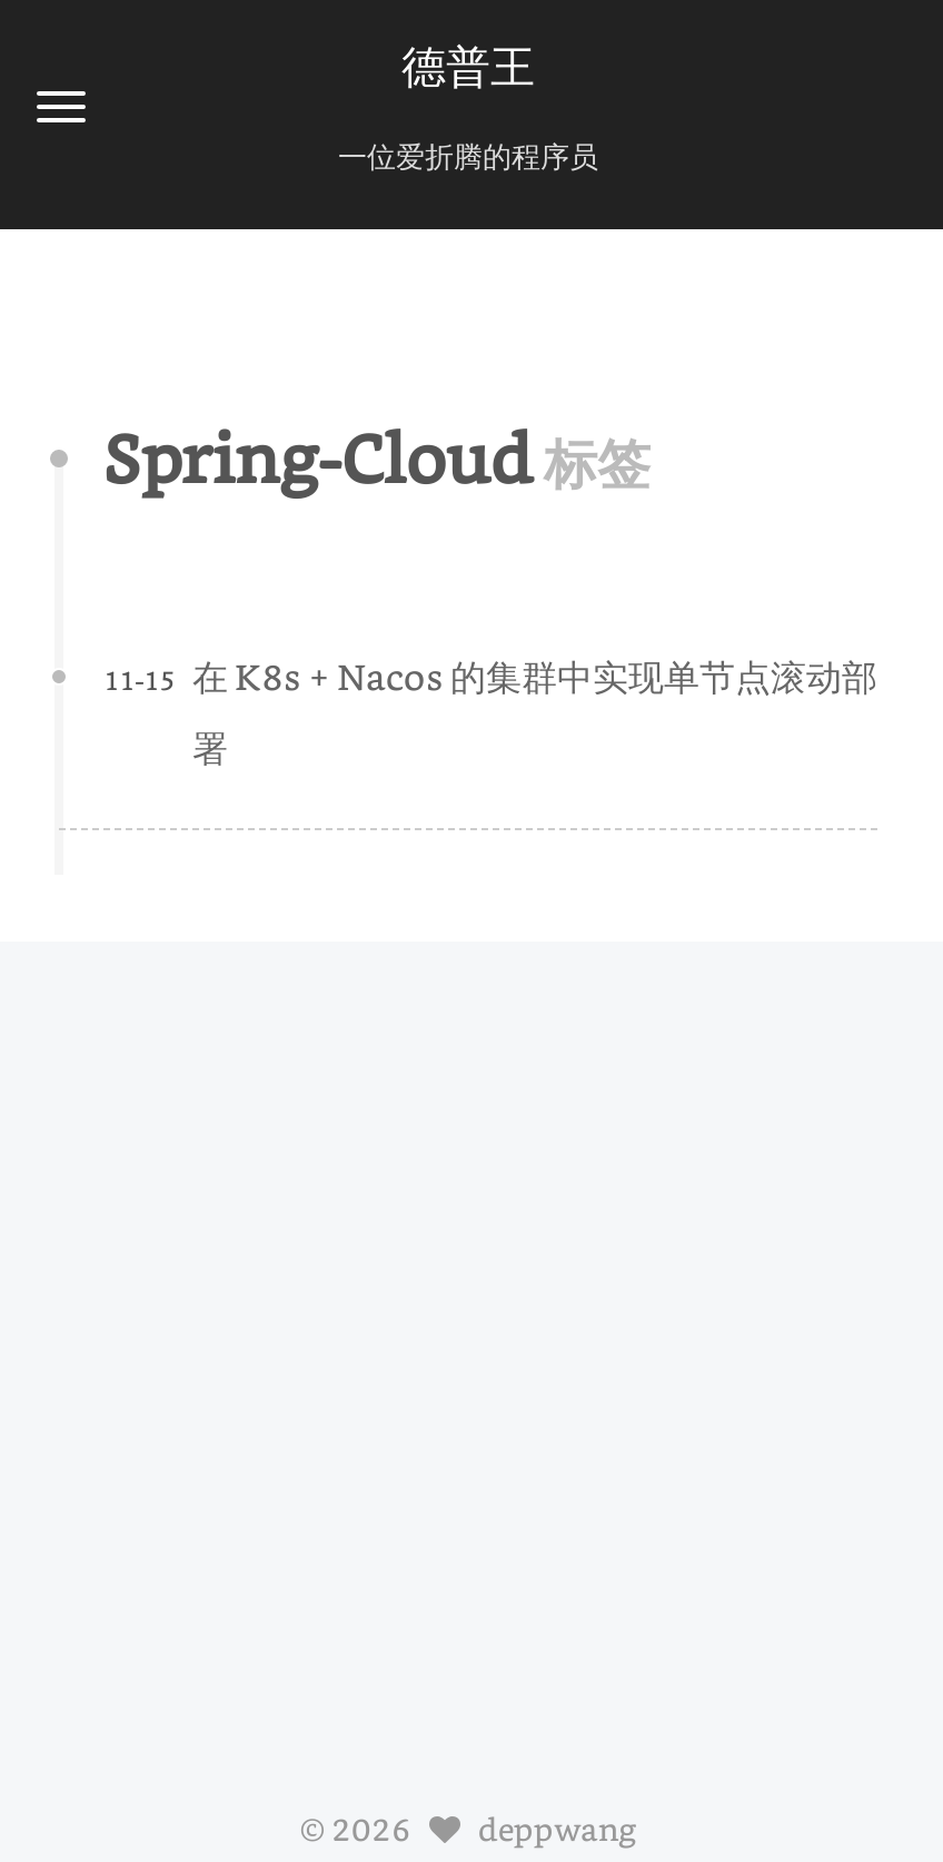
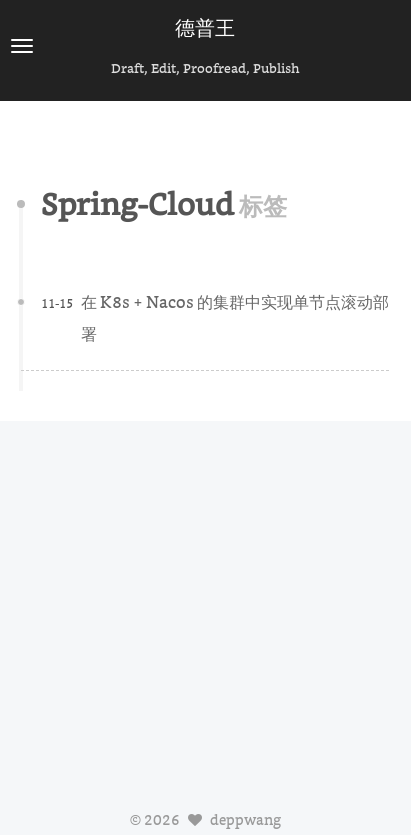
- 一位爱折腾的程序员
+ Draft, Edit, Proofread, Publish
